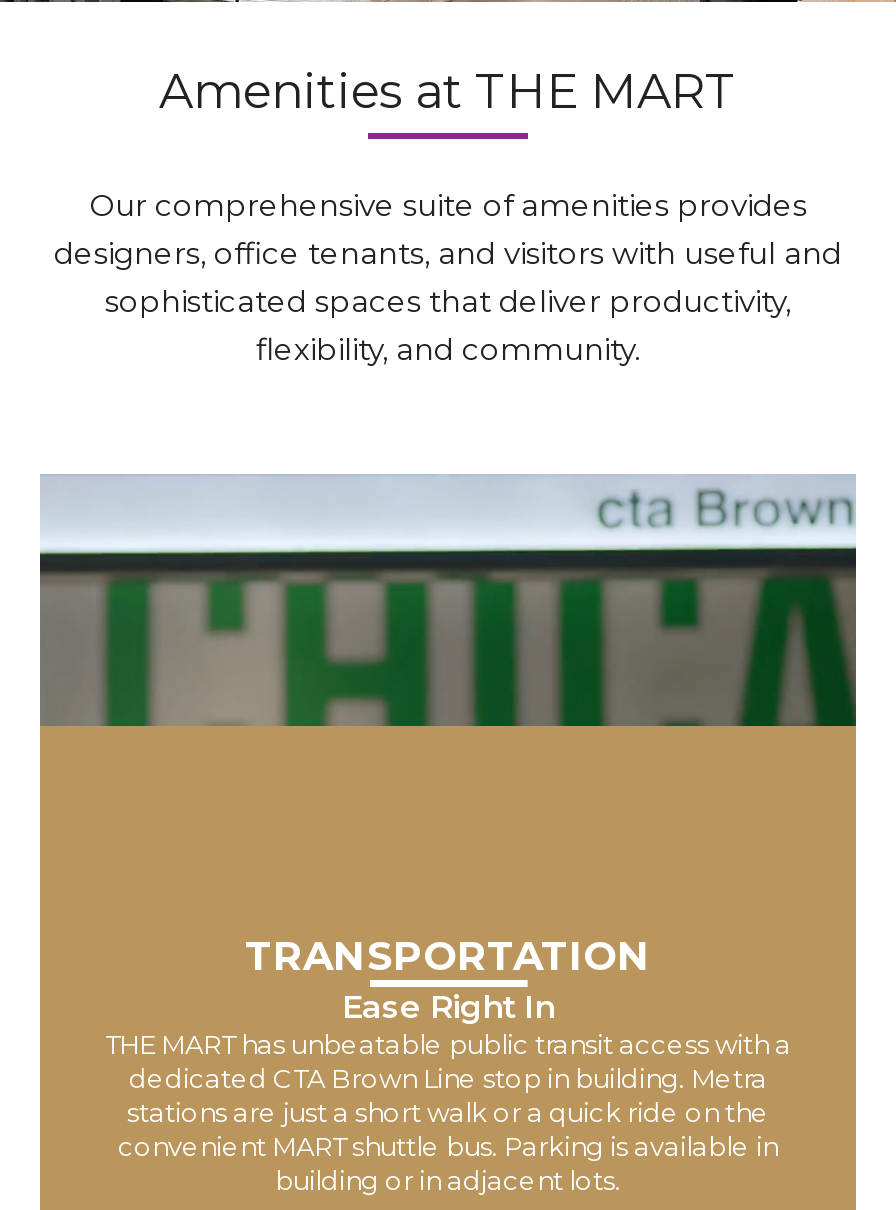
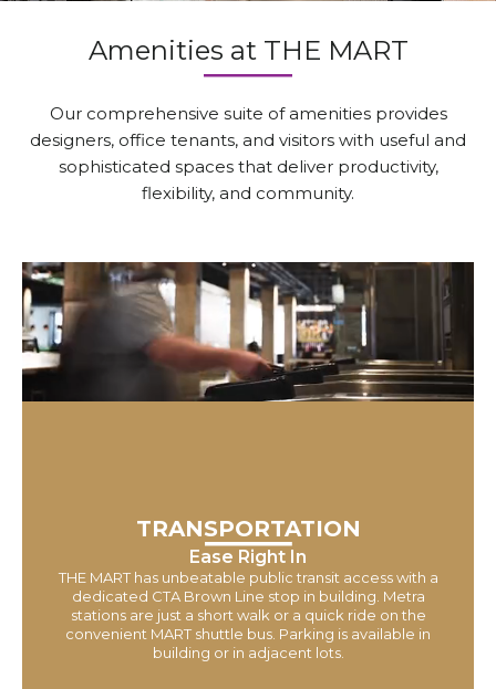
- [image]
+ [image]
